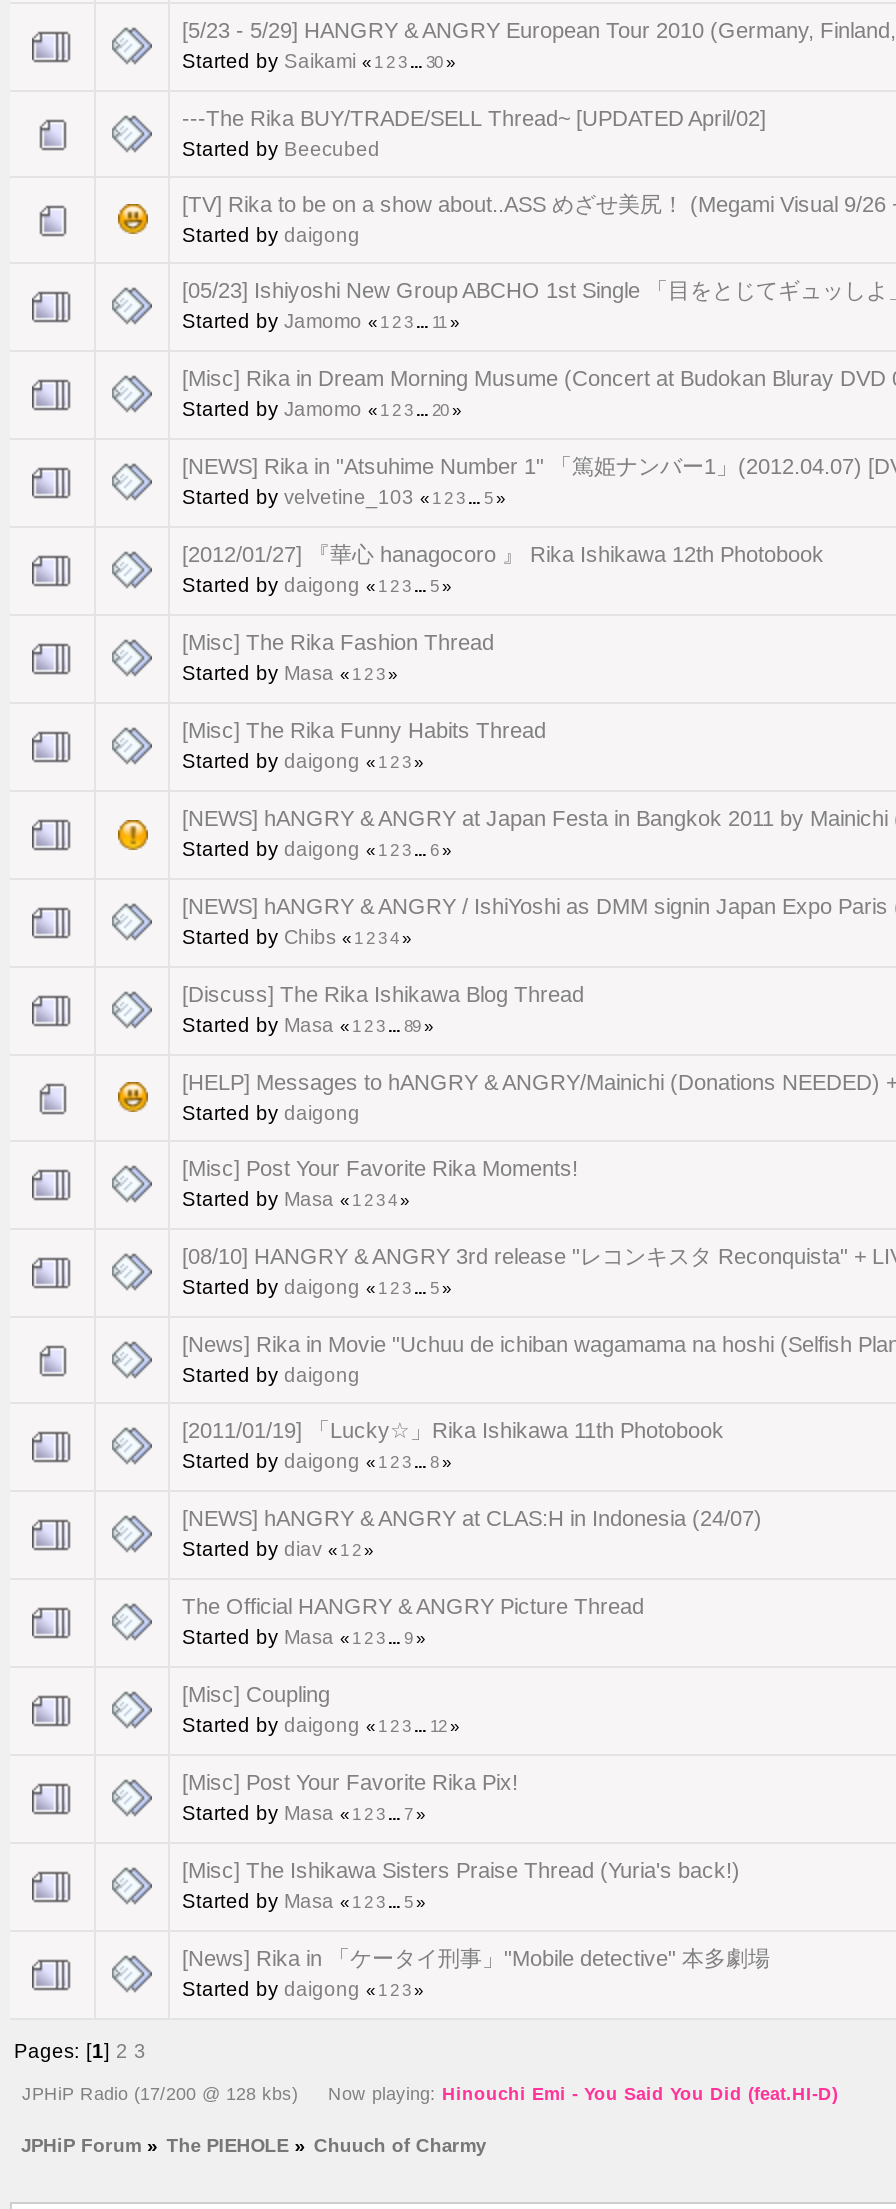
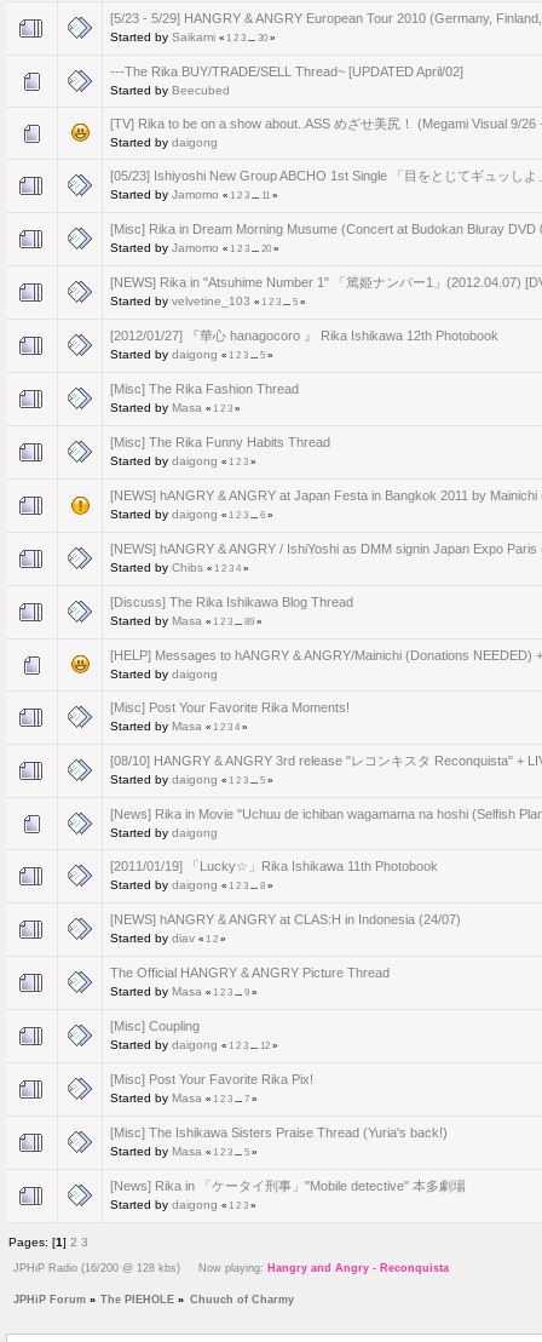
- JPHiP Radio (17/200 @ 128 kbs) Now playing: Hinouchi Emi - You Said You Did (feat.HI-D)
+ JPHiP Radio (16/200 @ 128 kbs) Now playing: Hangry and Angry - Reconquista
